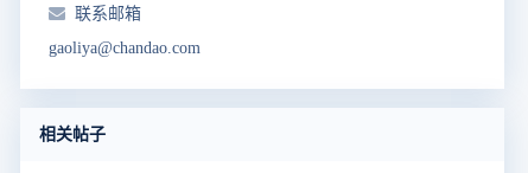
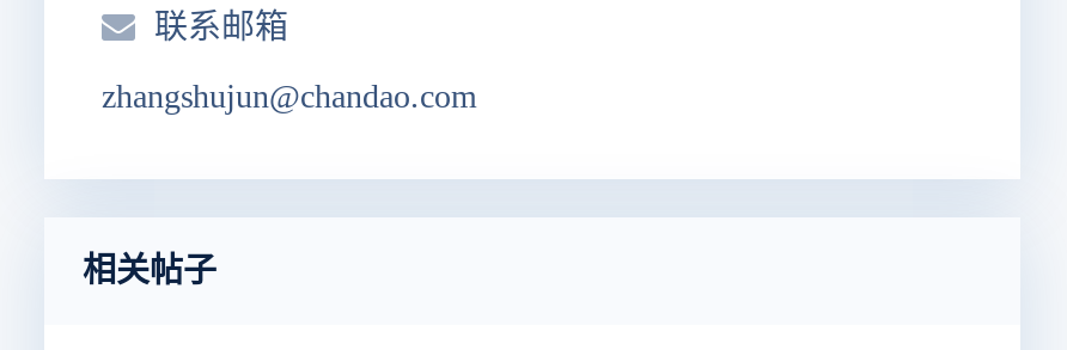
- gaoliya@chandao.com
+ zhangshujun@chandao.com
